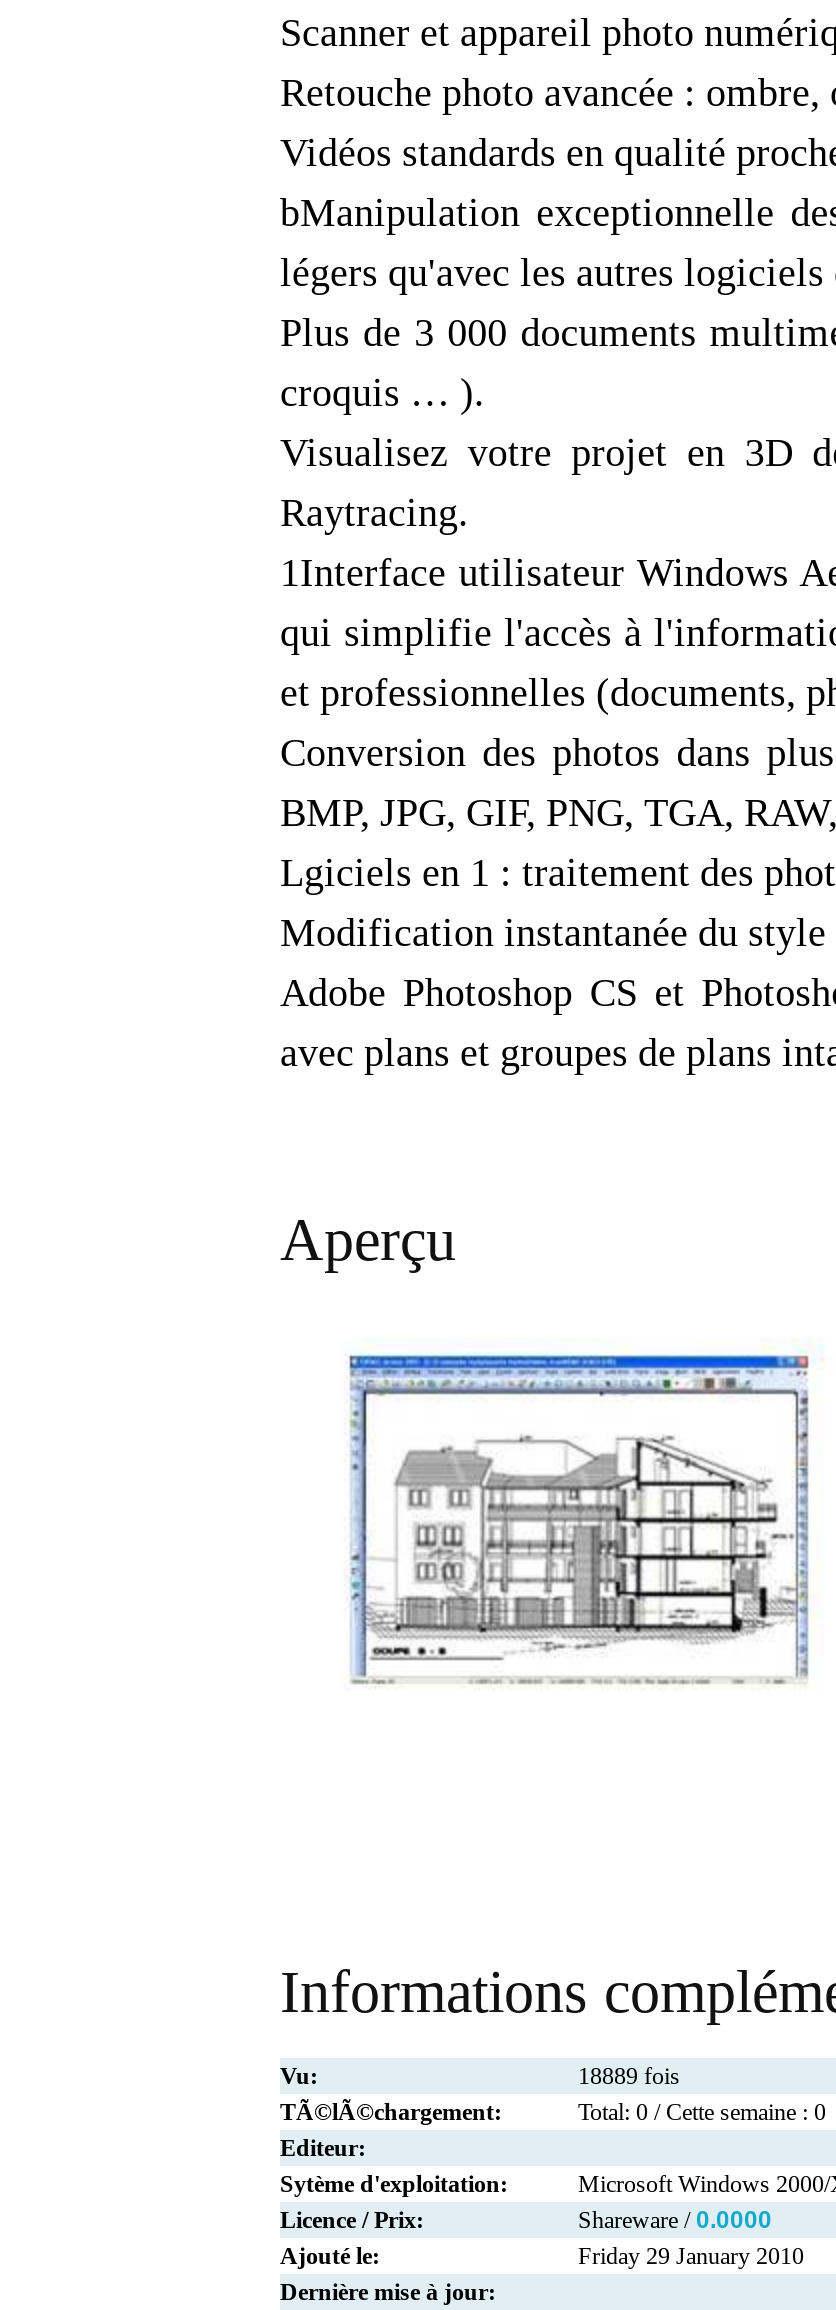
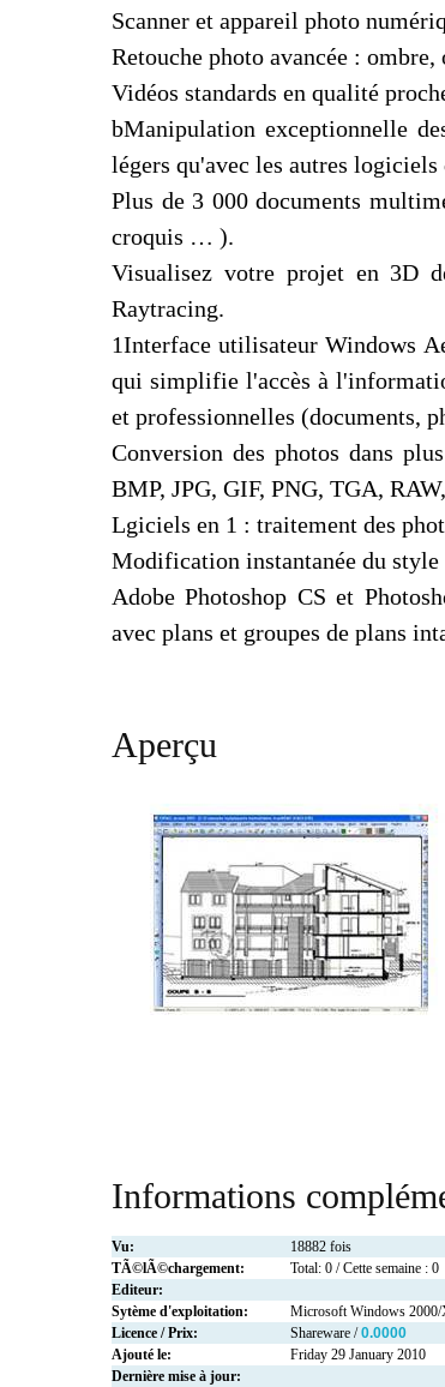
- 18889 fois
+ 18882 fois
